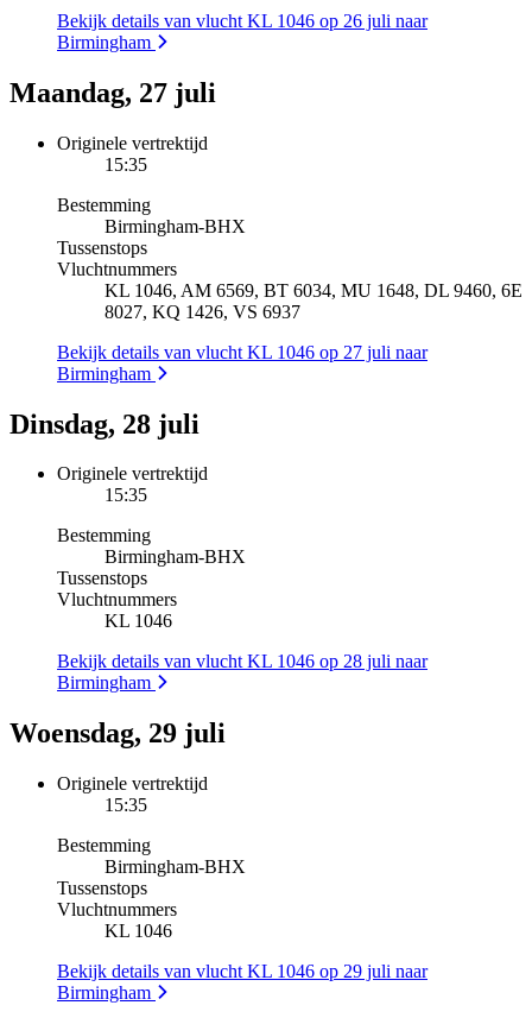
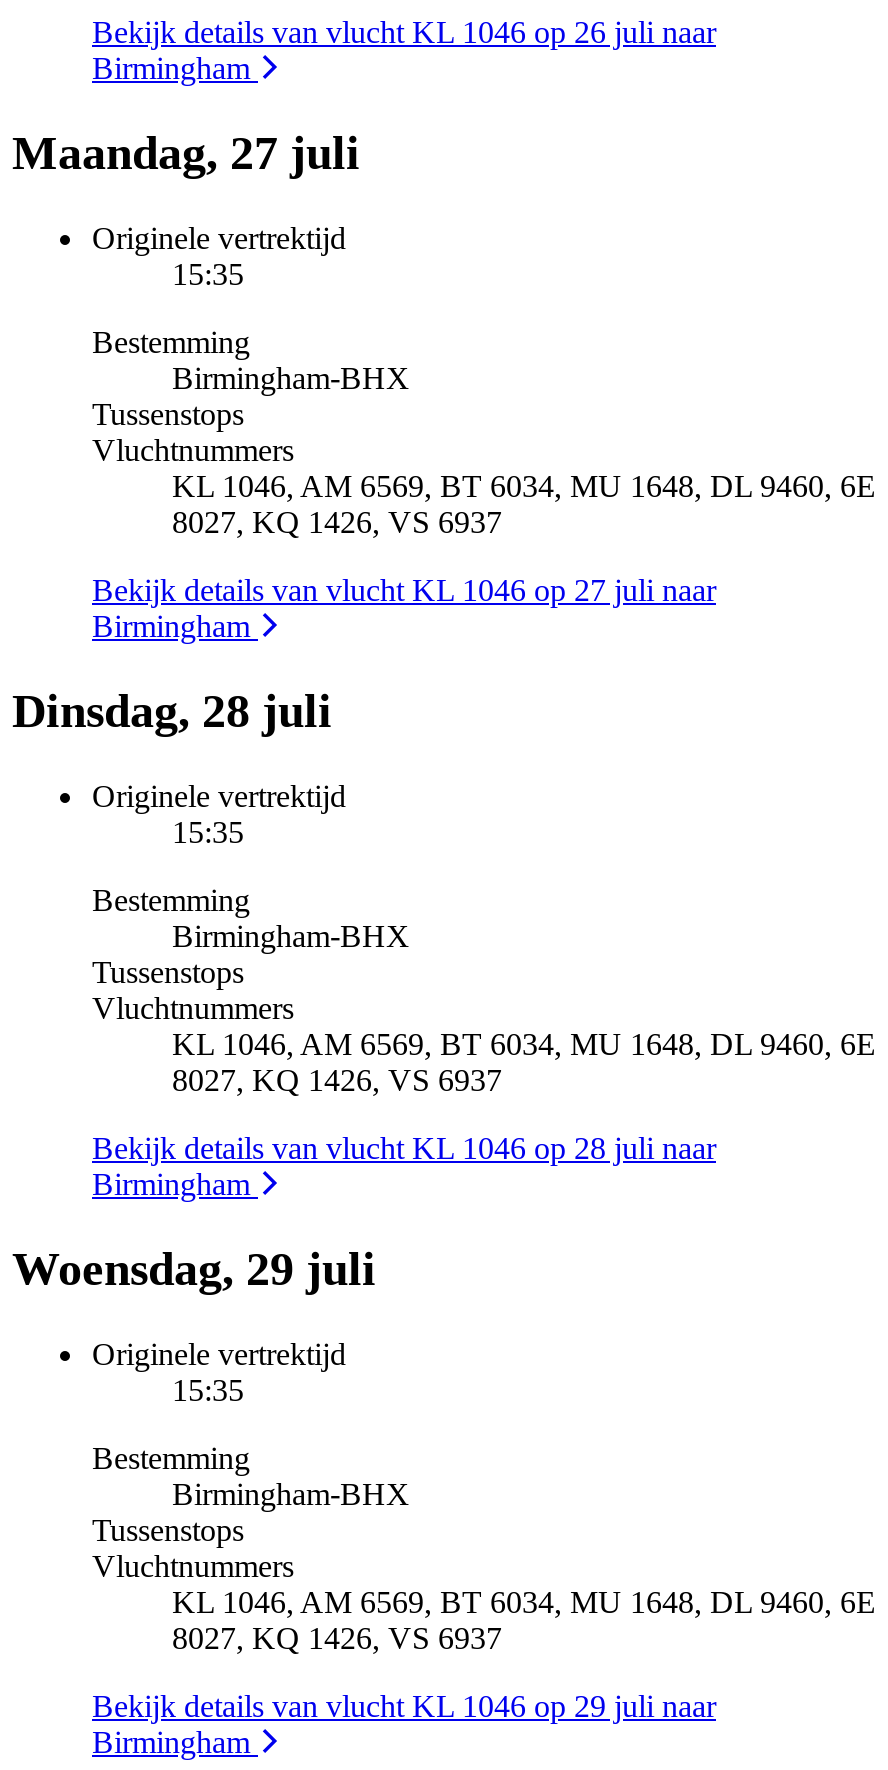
- KL 1046
+ KL 1046, AM 6569, BT 6034, MU 1648, DL 9460, 6E
+ 8027, KQ 1426, VS 6937

- KL 1046
+ KL 1046, AM 6569, BT 6034, MU 1648, DL 9460, 6E
+ 8027, KQ 1426, VS 6937
